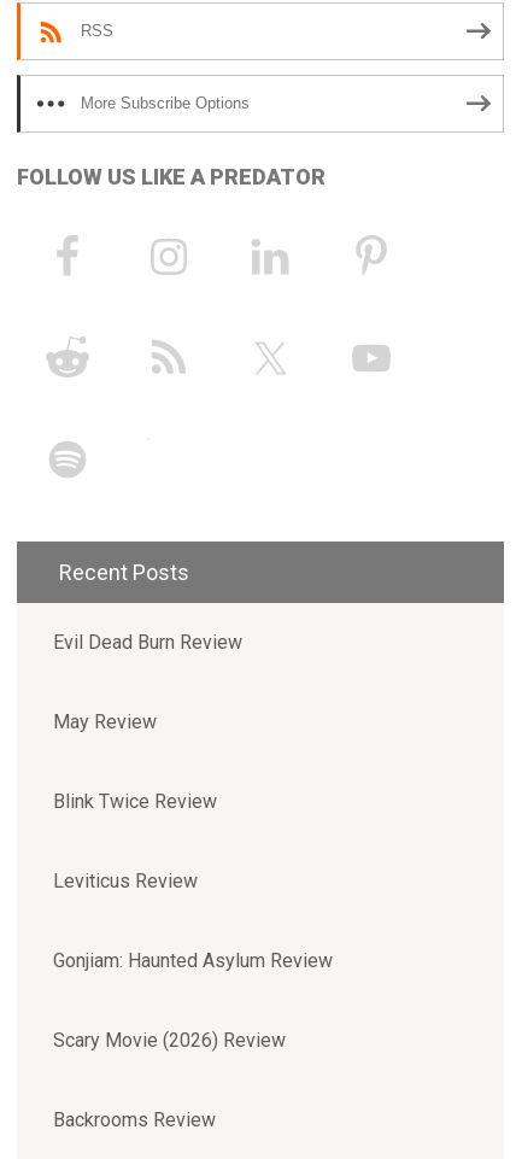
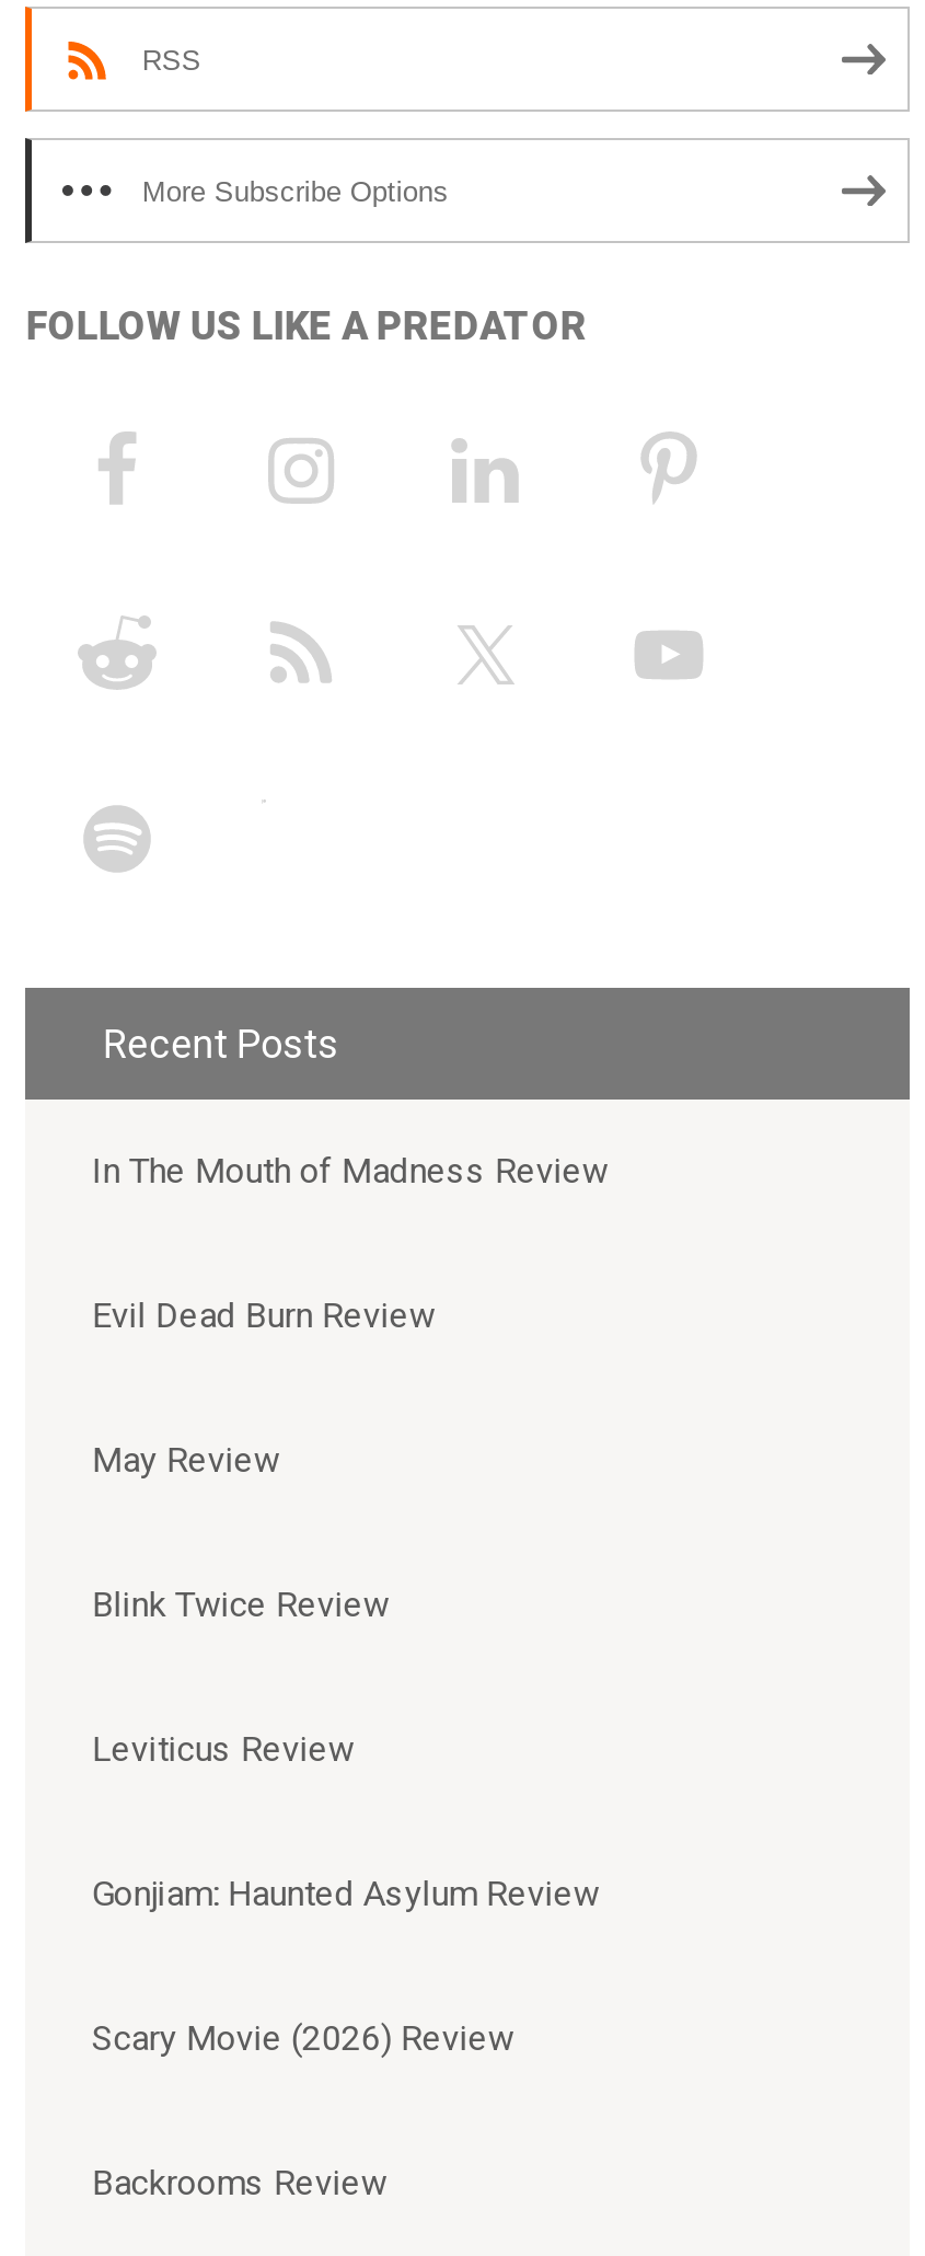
+ In The Mouth of Madness Review
